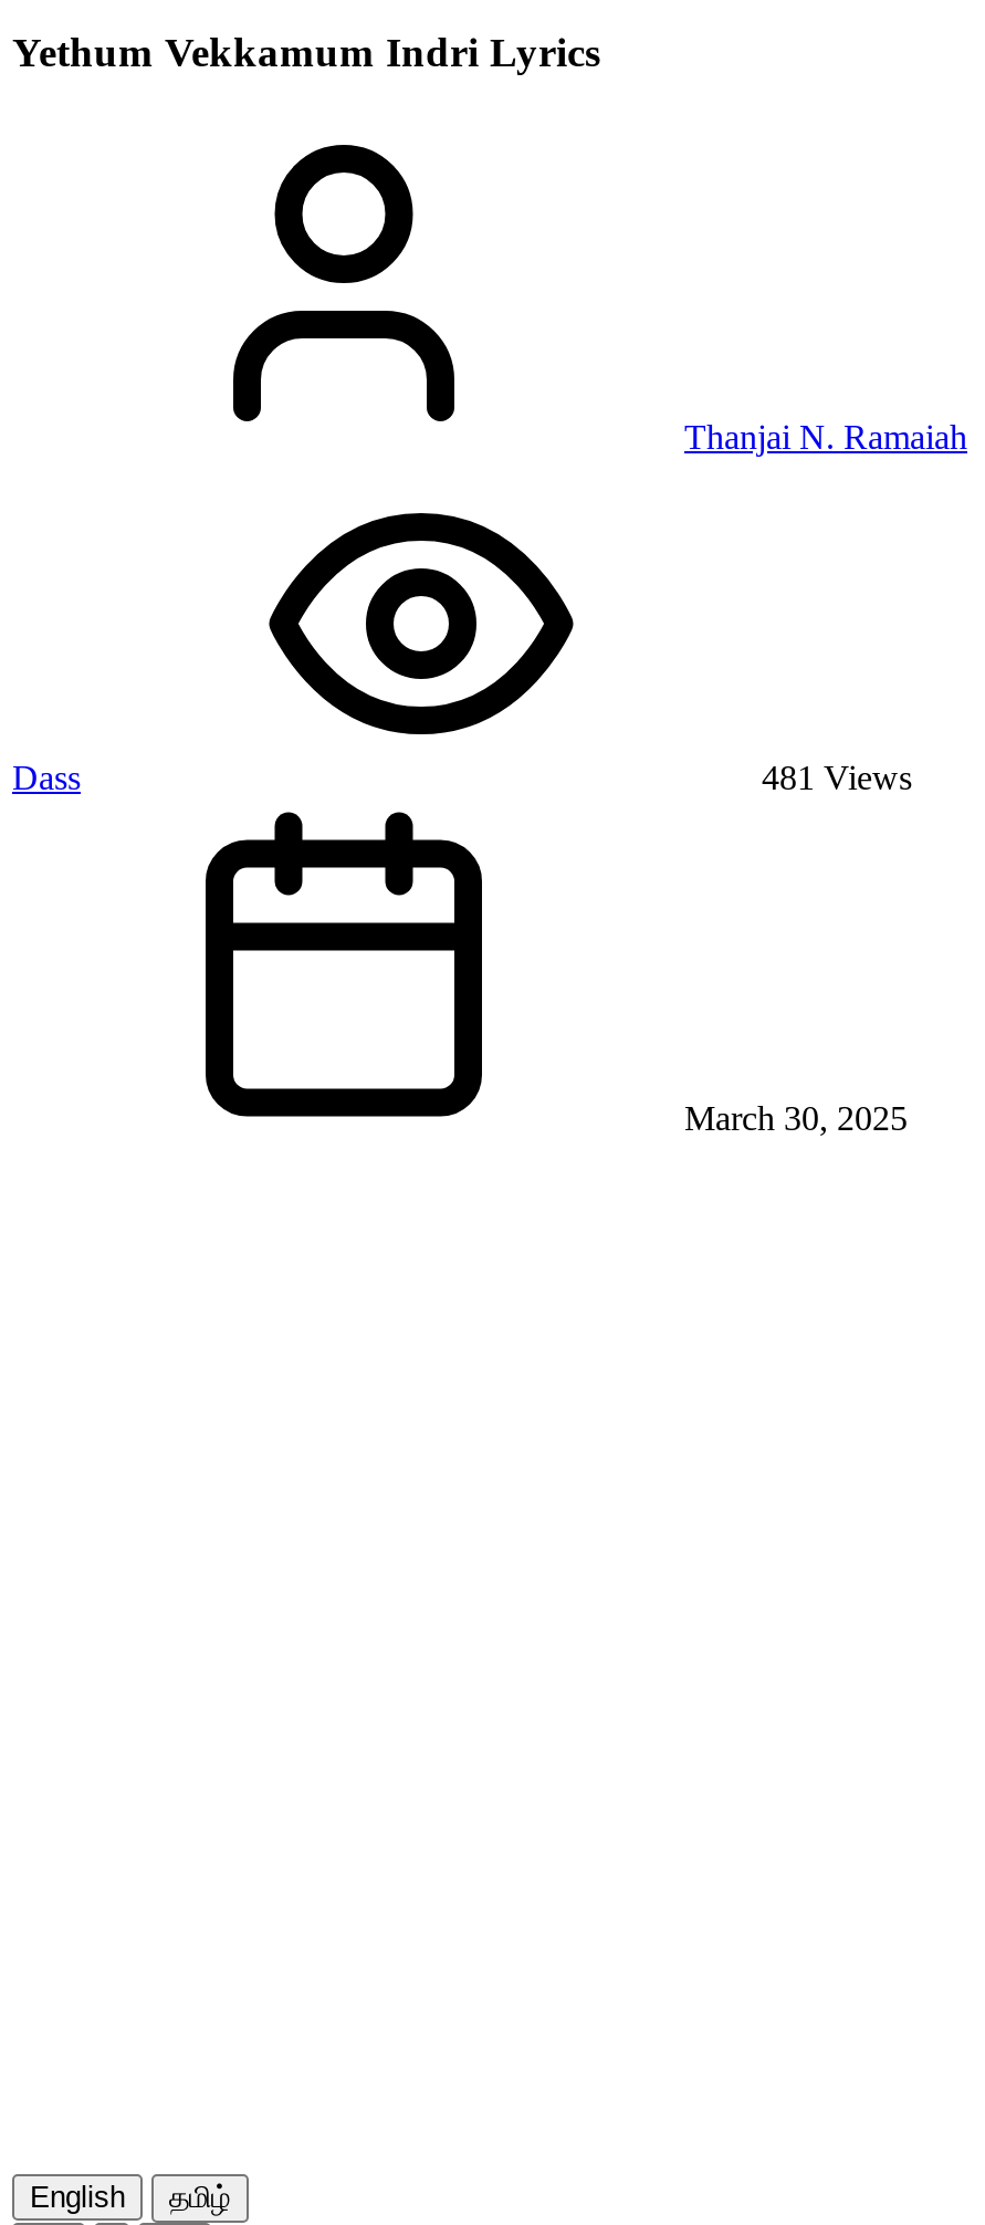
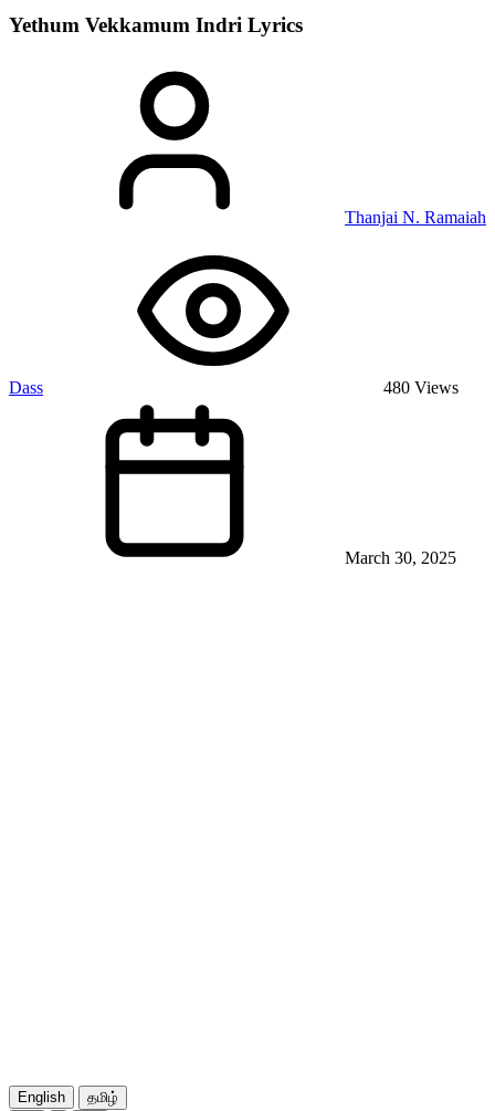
- 481 Views
+ 480 Views
